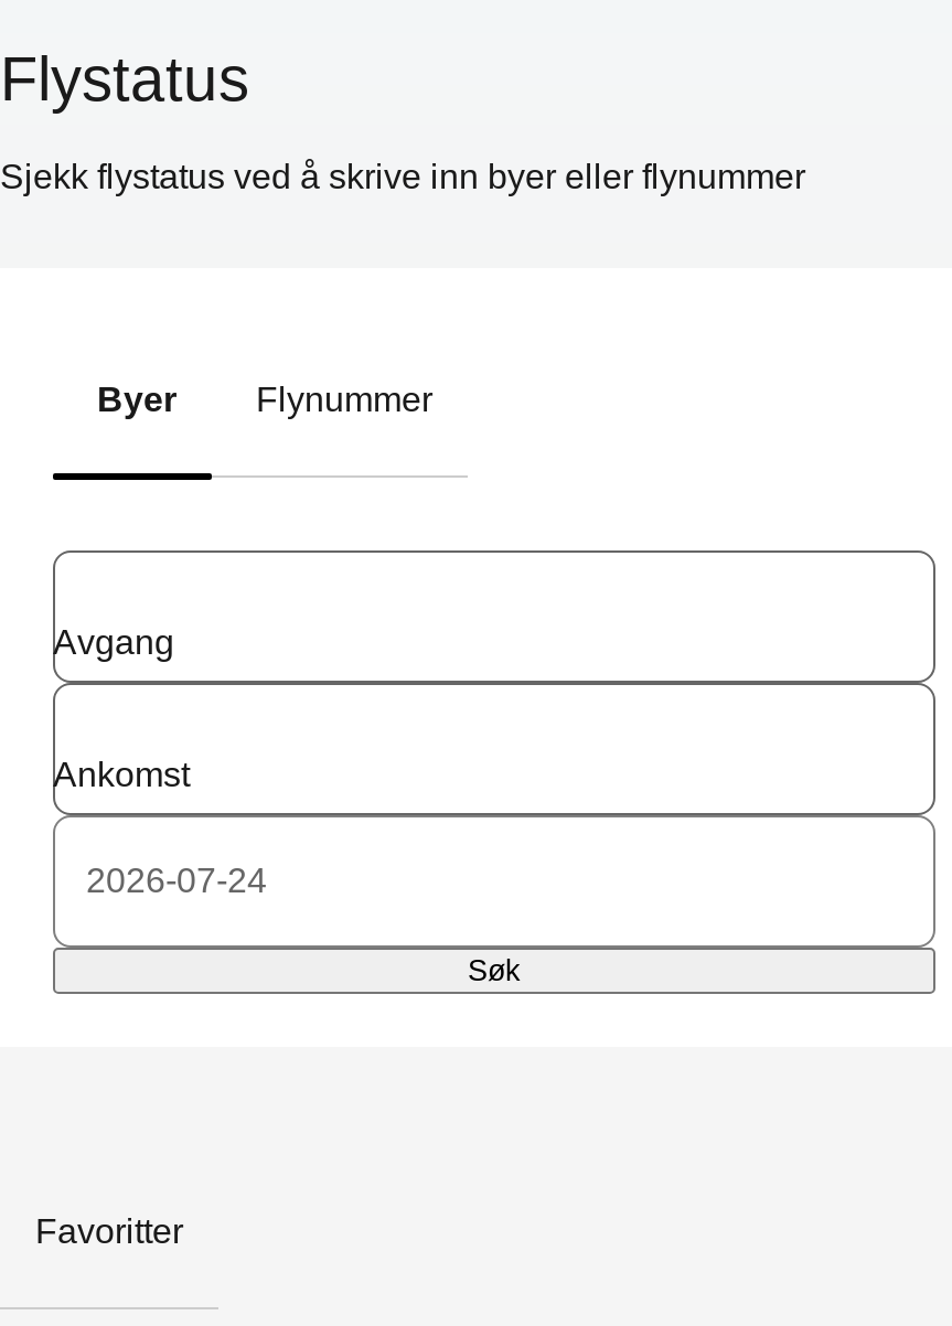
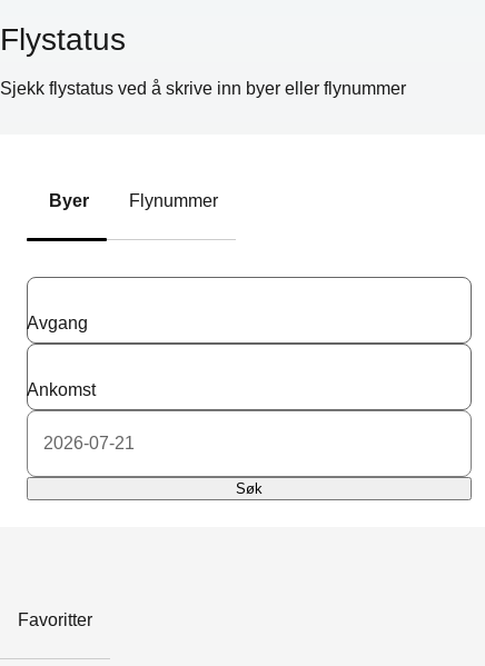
- 2026-07-24
+ 2026-07-21
